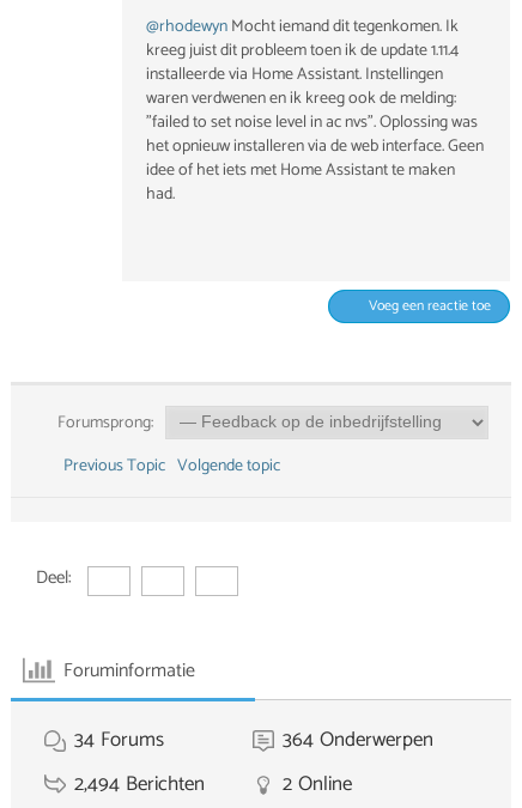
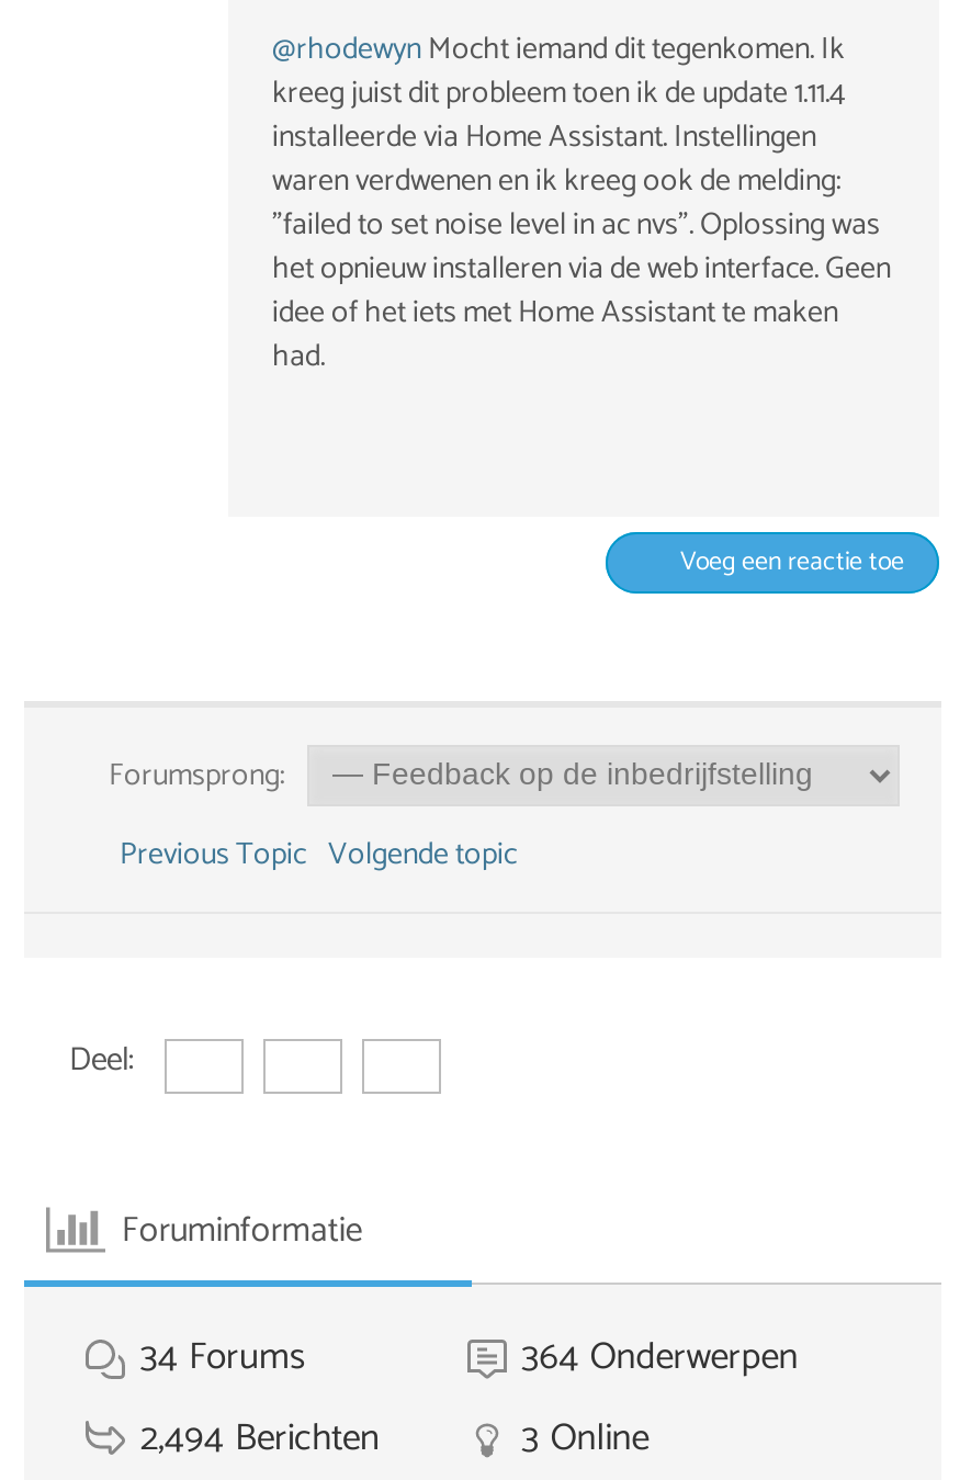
- 2 Online
+ 3 Online
